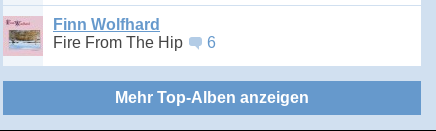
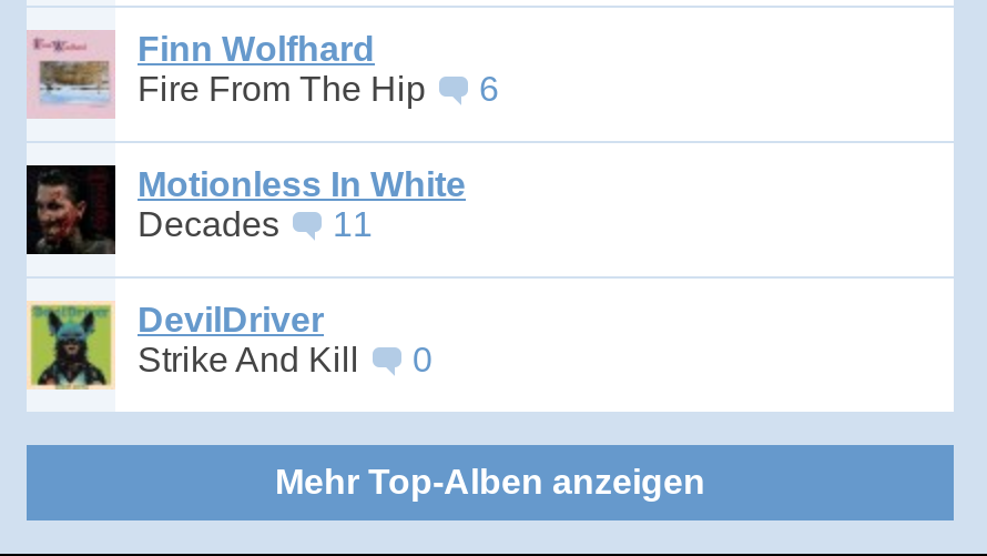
+ [image]
+ Motionless In White
+ Decades
+ 11
+ DevilDriver
+ Strike And Kill
+ 0

+ [image]
